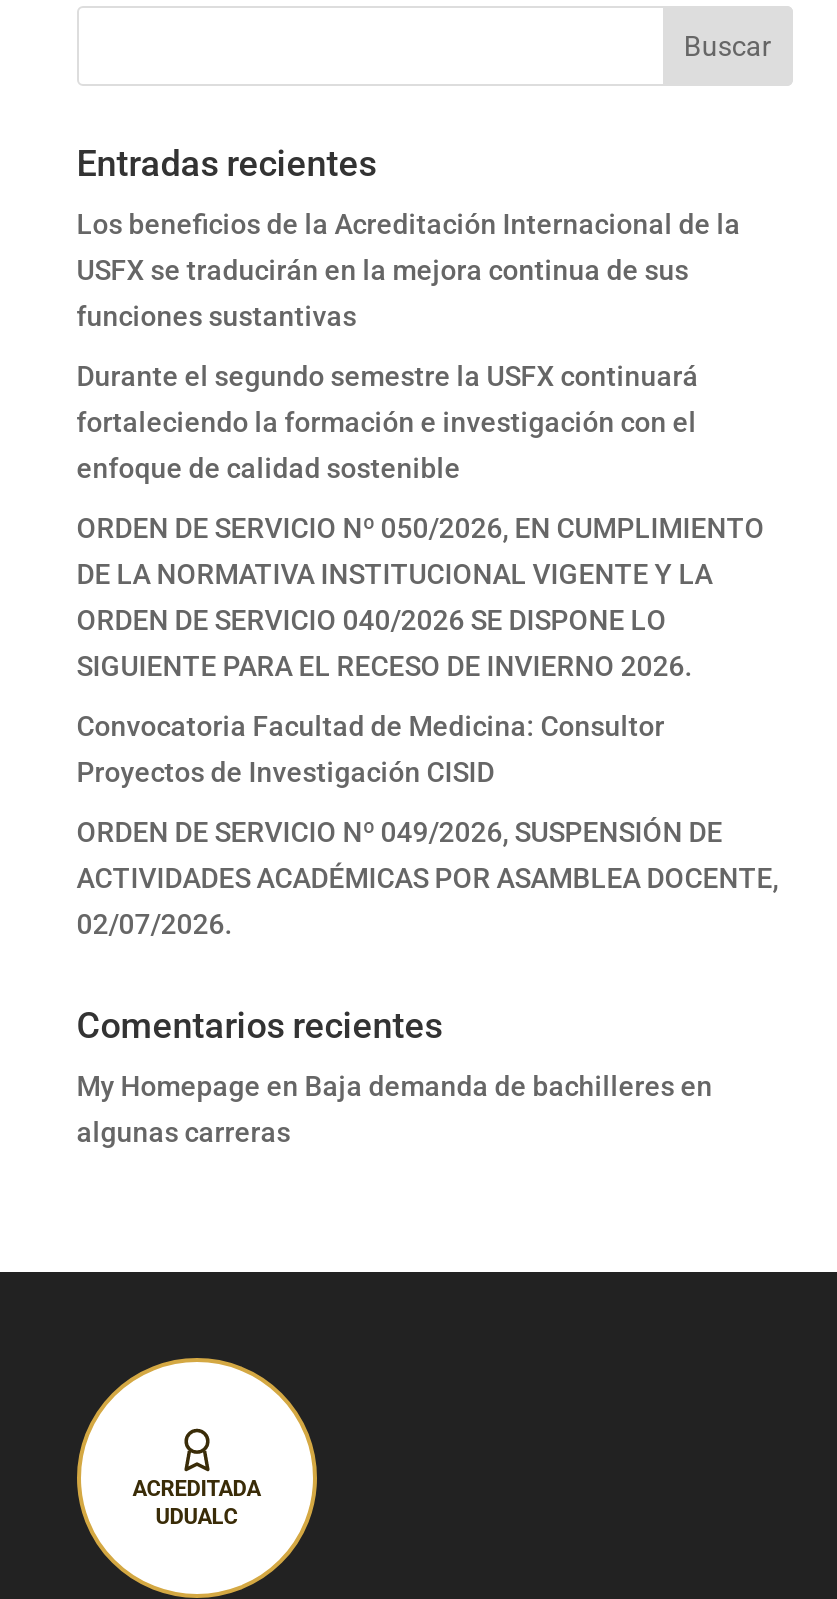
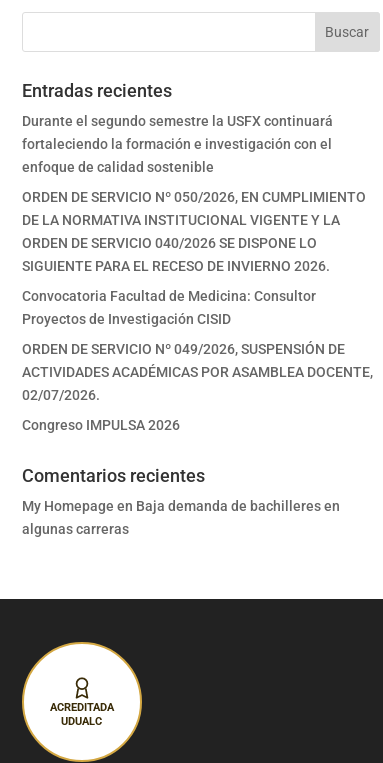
- Los beneficios de la Acreditación Internacional de la
- USFX se traducirán en la mejora continua de sus
- funciones sustantivas

moved up: Durante el segundo semestre la USFX continuará | fortaleciendo la formación e investigación con el | enfoque de calidad sostenible | ... | ACTIVIDADES ACADÉMICAS POR ASAMBLEA DOCENTE, | 02/07/2026.

+ Congreso IMPULSA 2026
